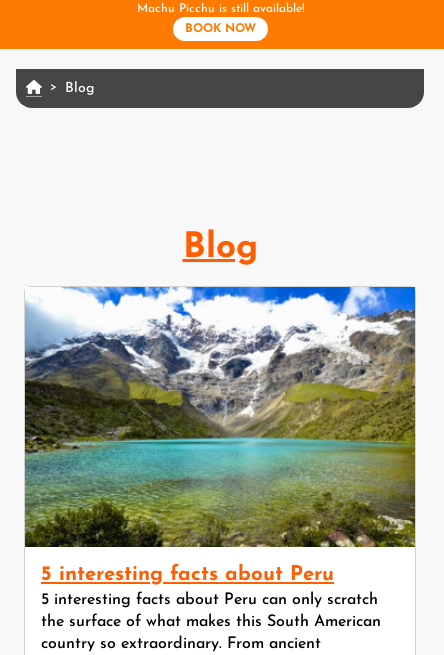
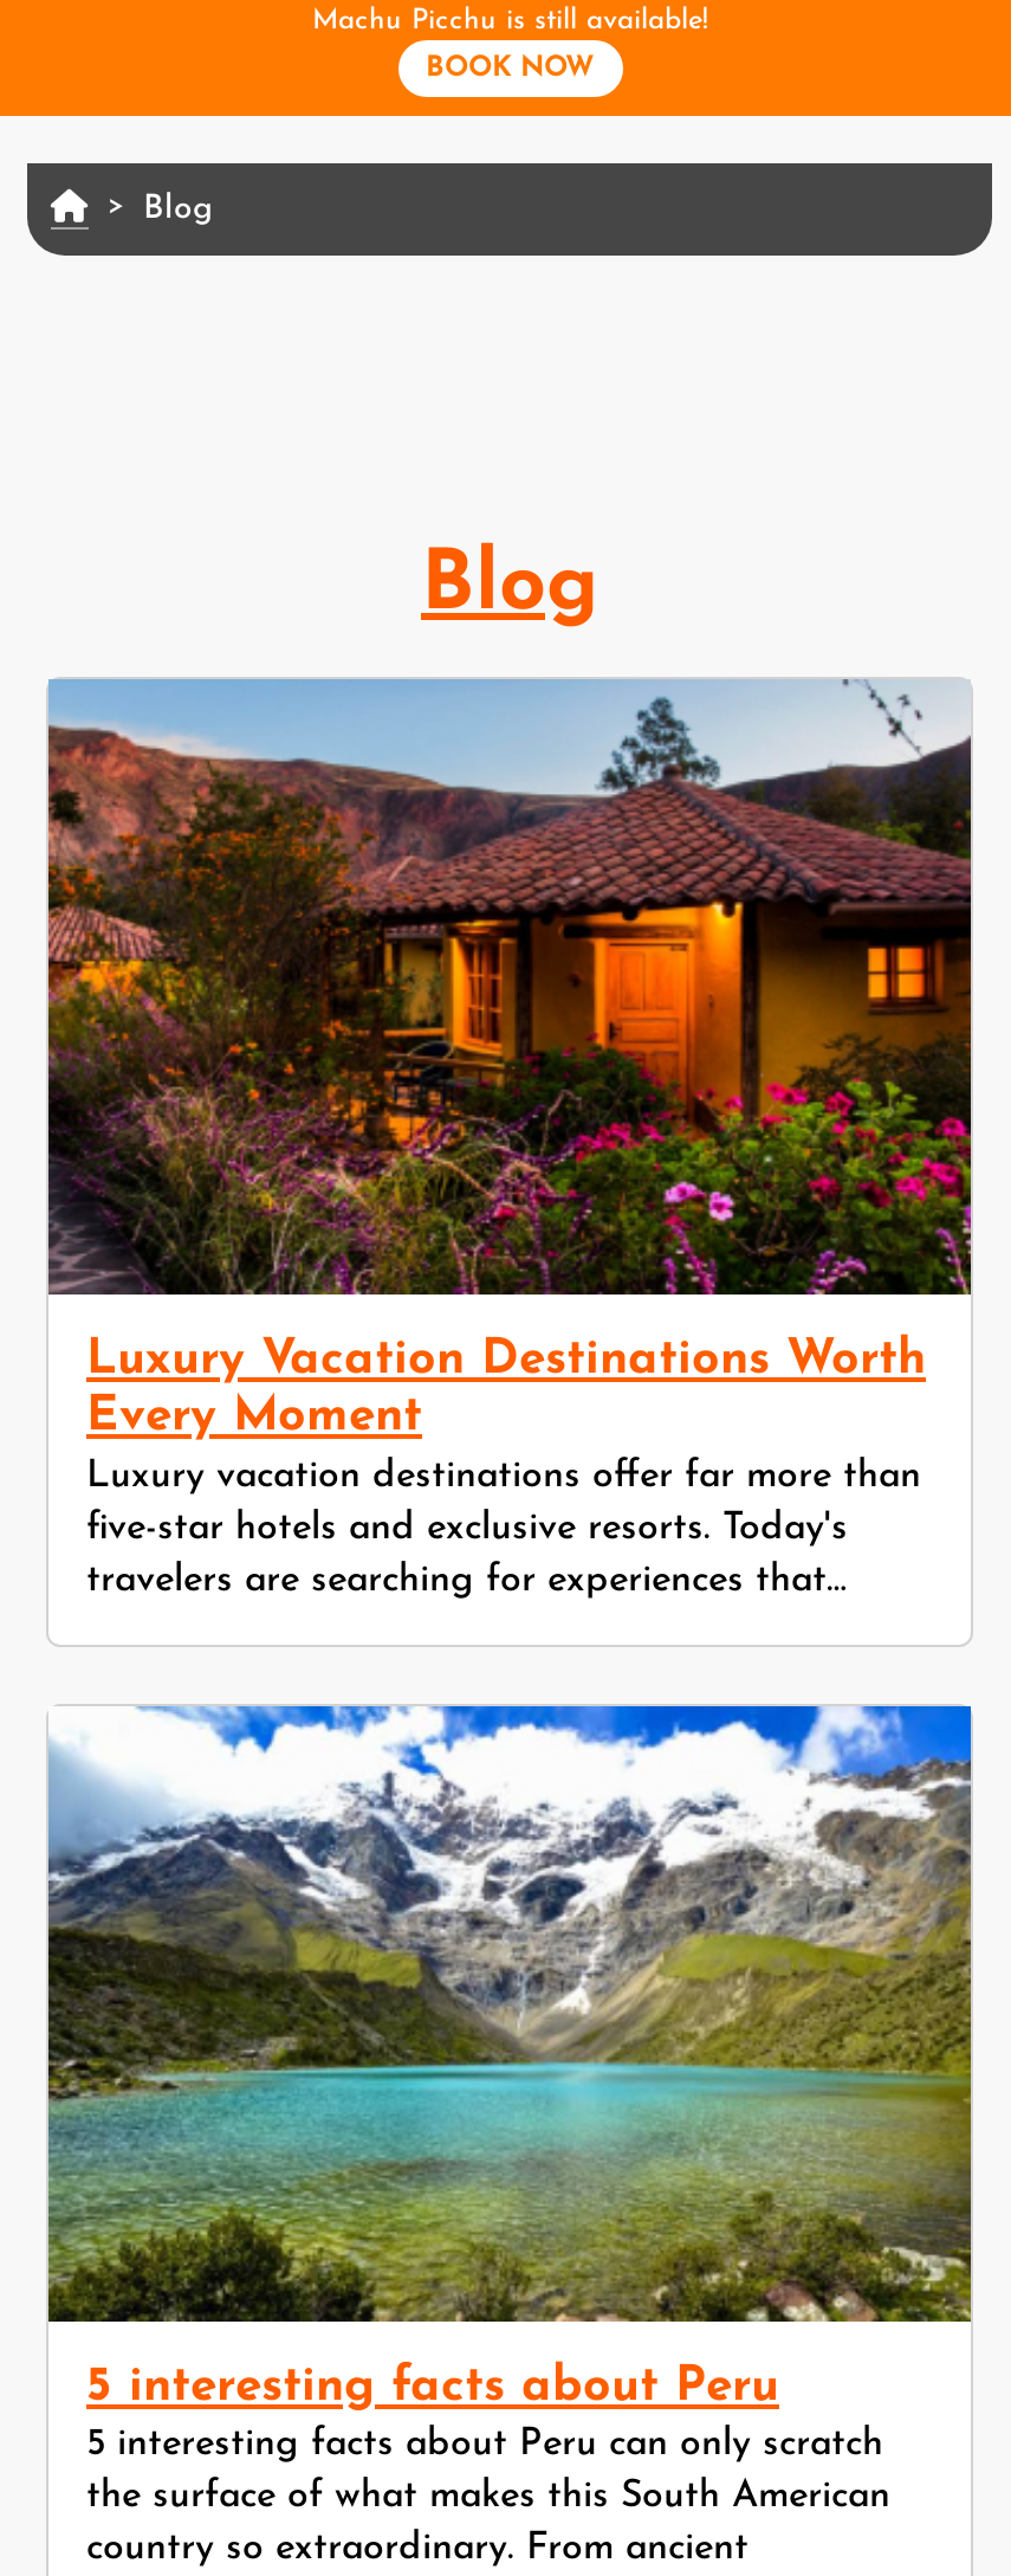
+ [image]
+ Luxury Vacation Destinations Worth
+ Every Moment
+ Luxury vacation destinations offer far more than
+ five-star hotels and exclusive resorts. Today's
+ travelers are searching for experiences that…
